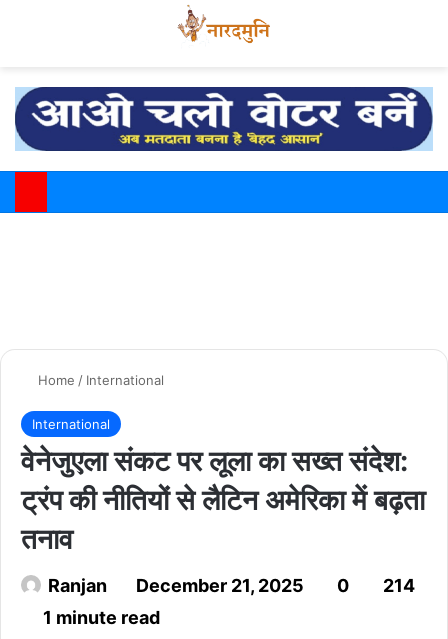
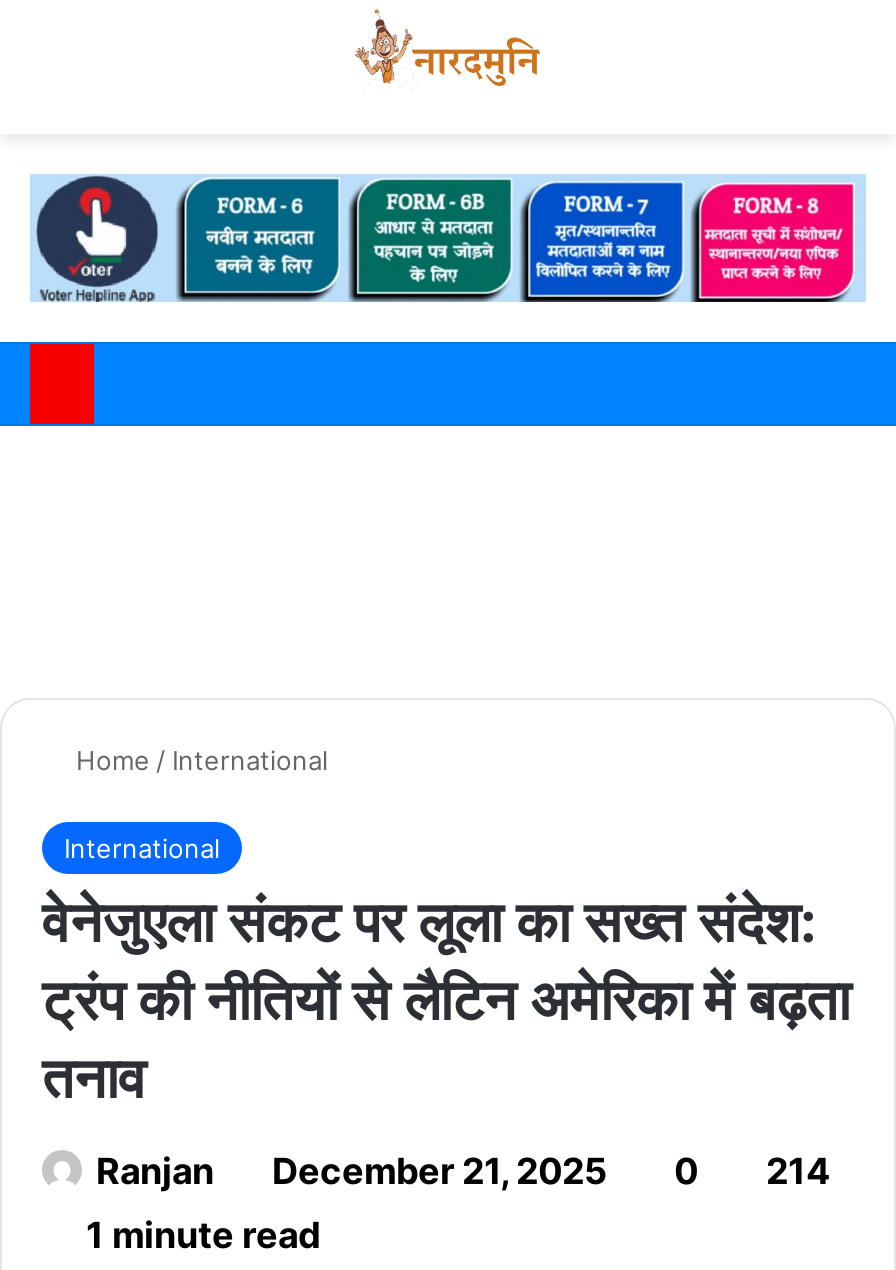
- [image]
+ [image]
